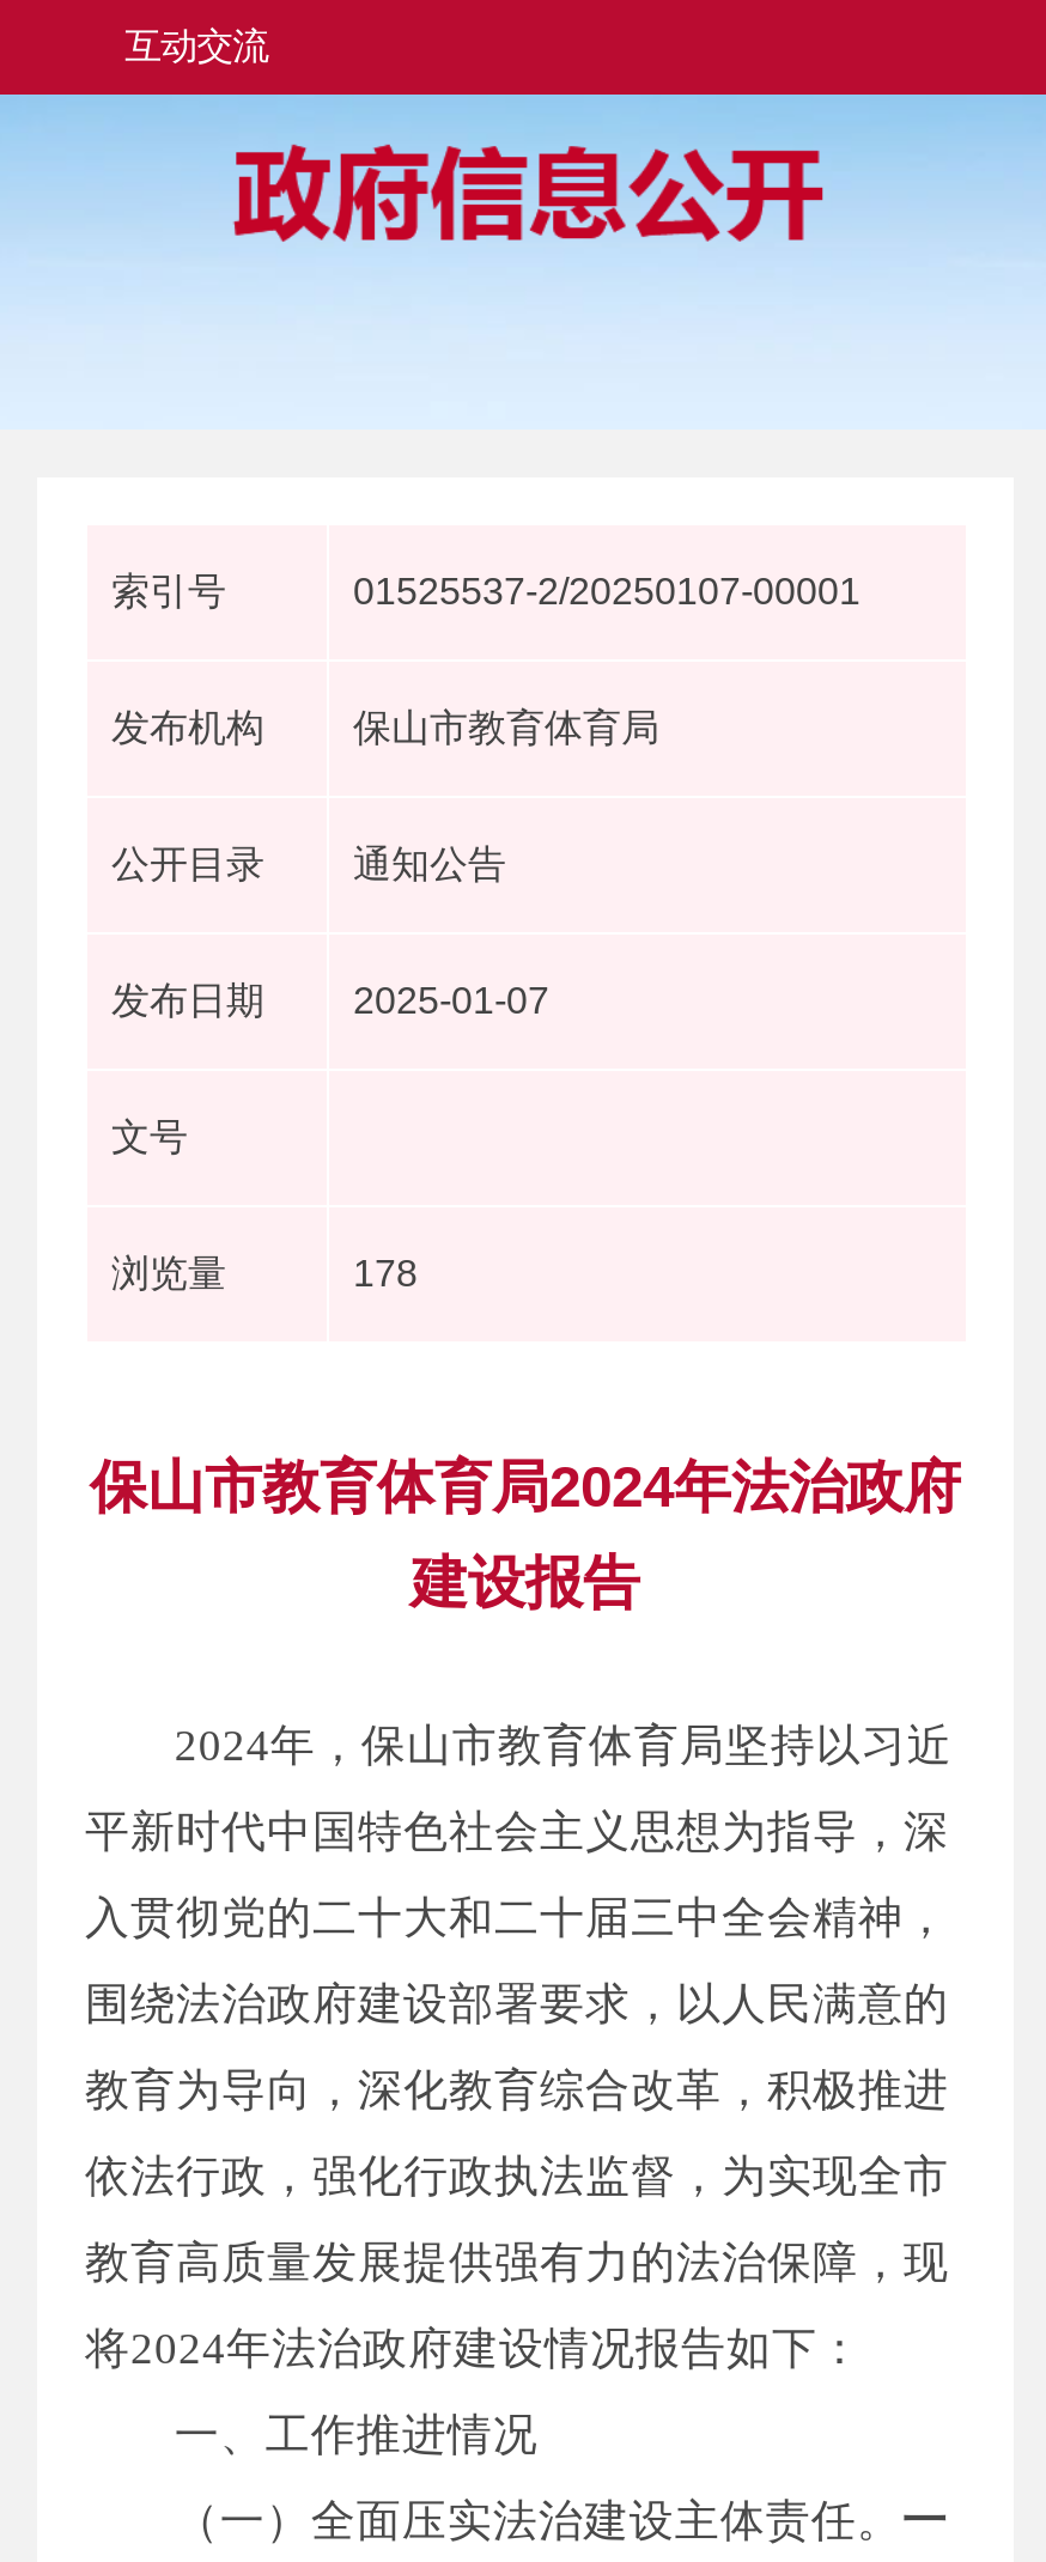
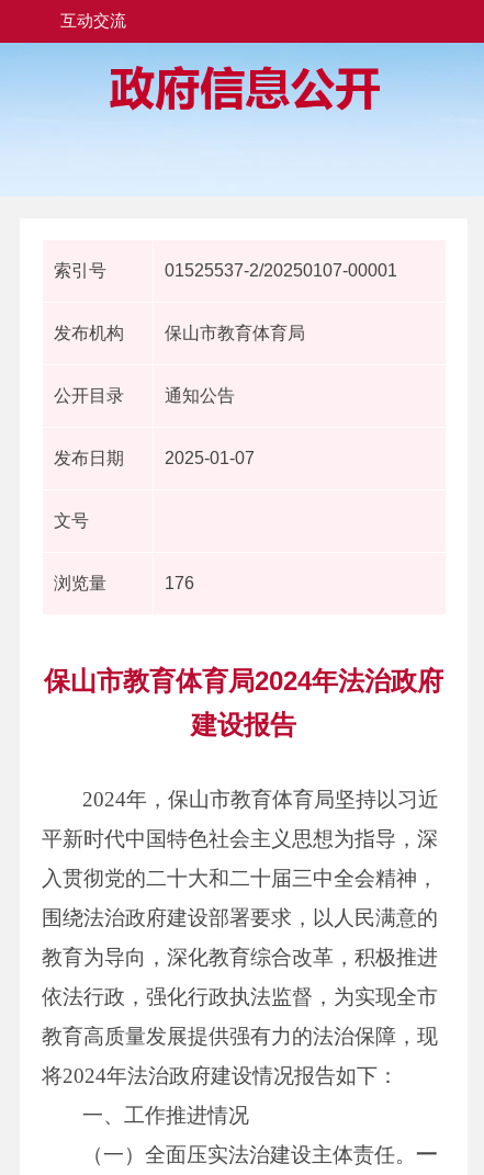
- 178
+ 176
